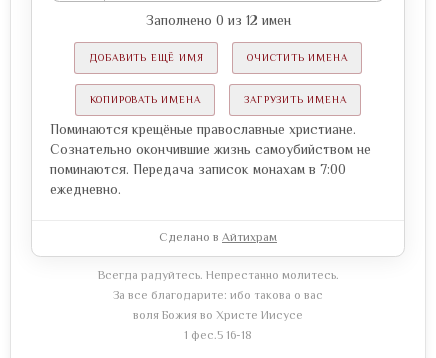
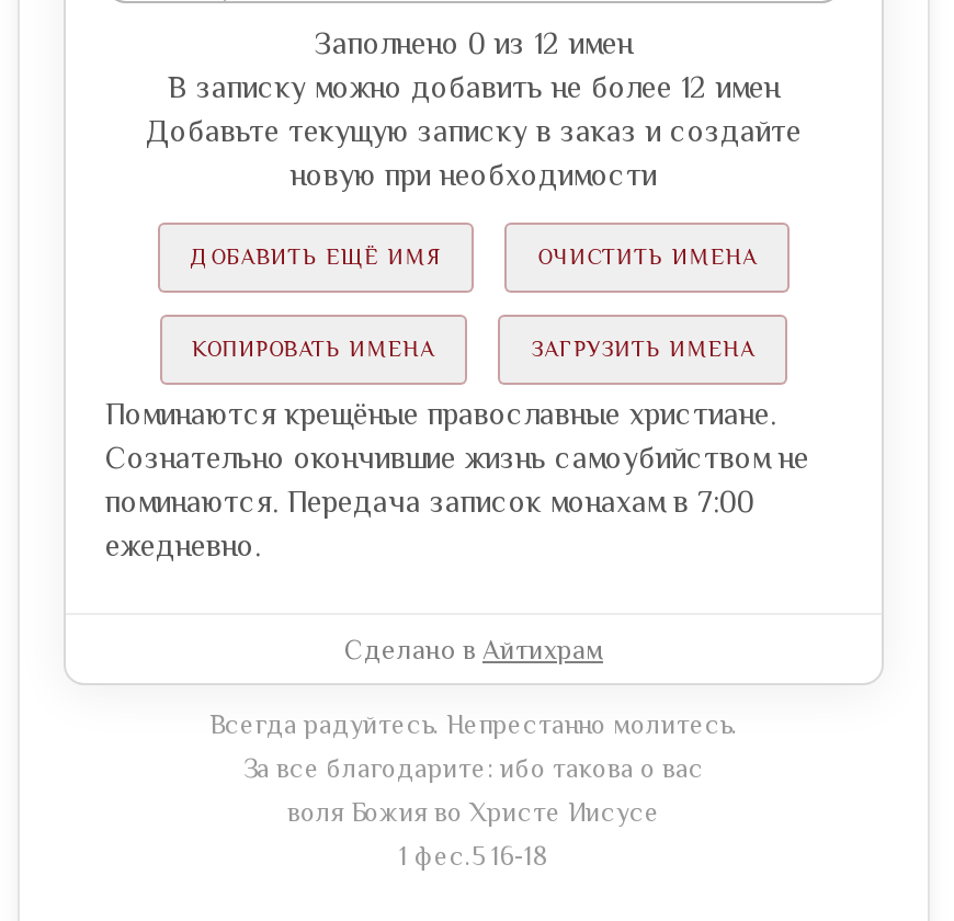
+ В записку можно добавить не более 12 имен
+ Добавьте текущую записку в заказ и создайте
+ новую при необходимости
